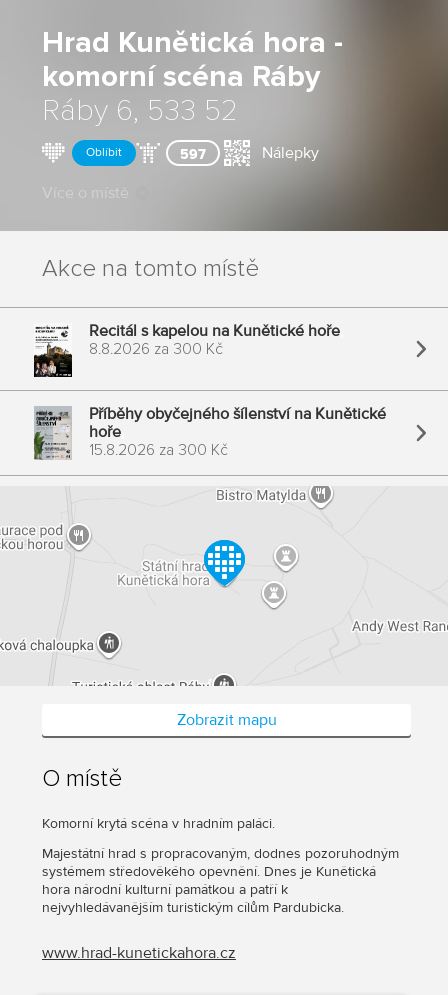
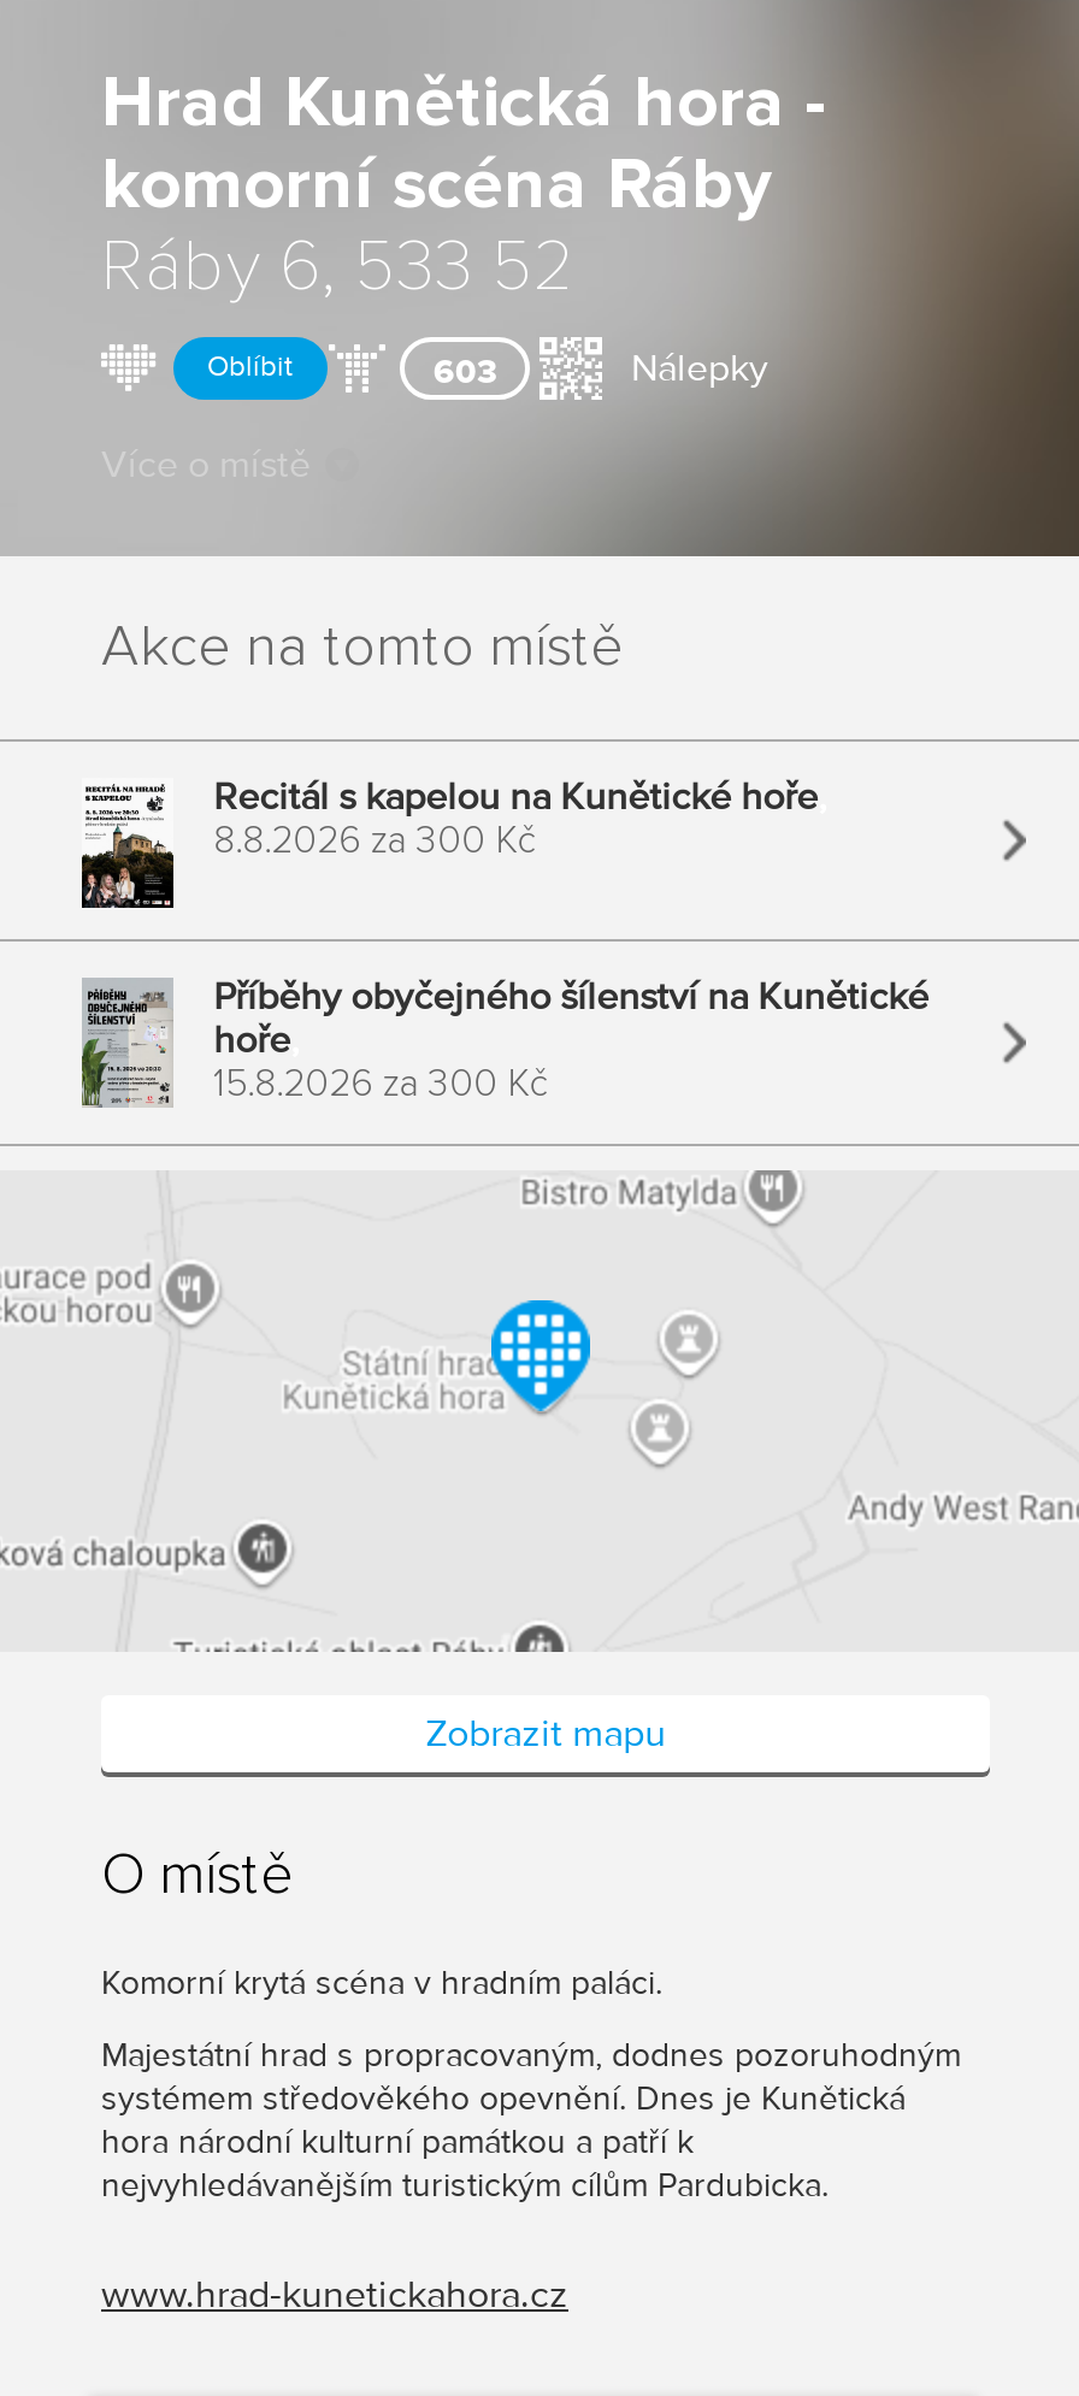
- 597
+ 603
